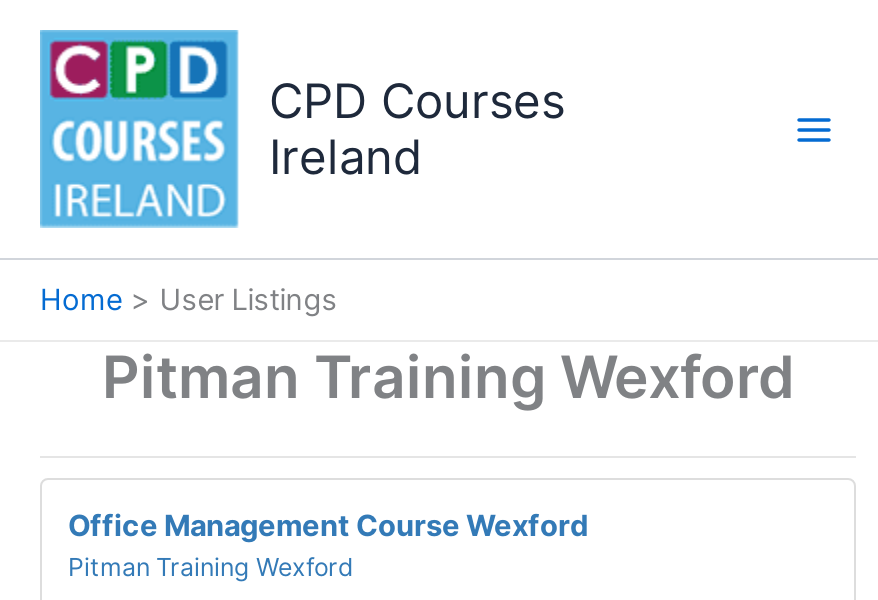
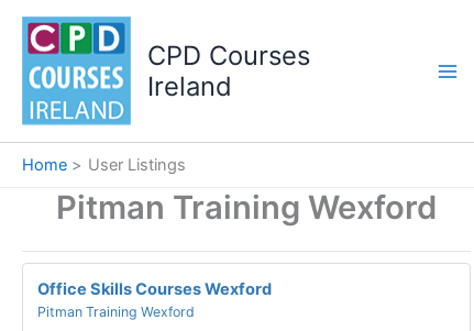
- Office Management Course Wexford
+ Office Skills Courses Wexford
